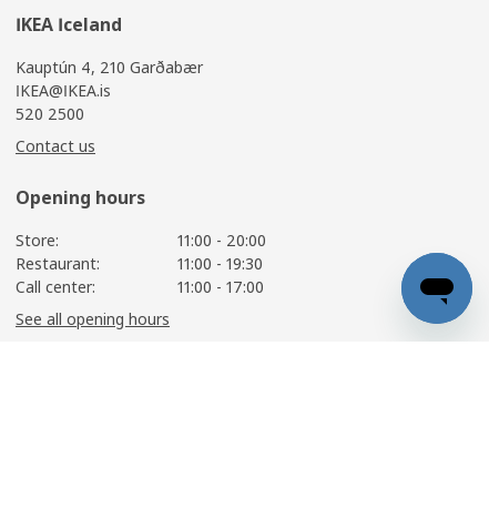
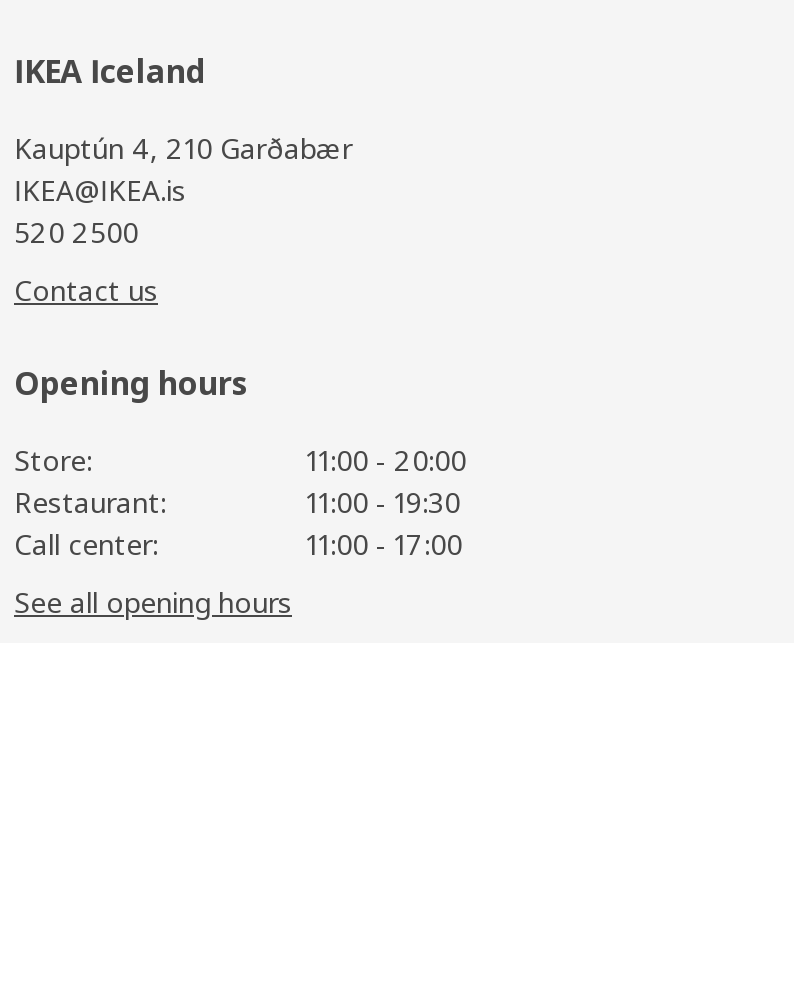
- [image]
